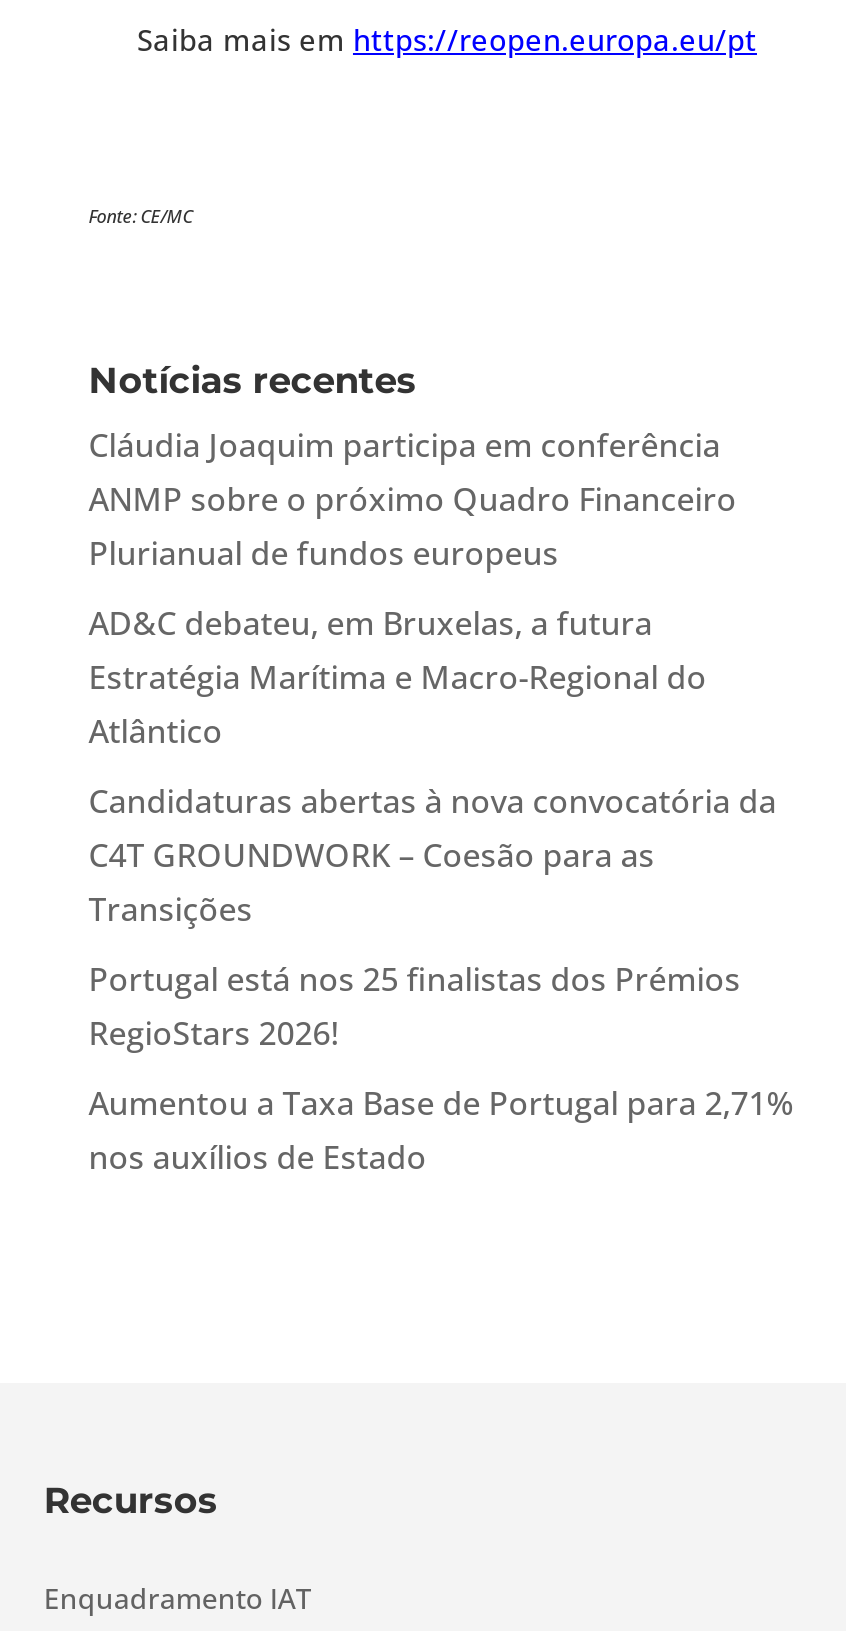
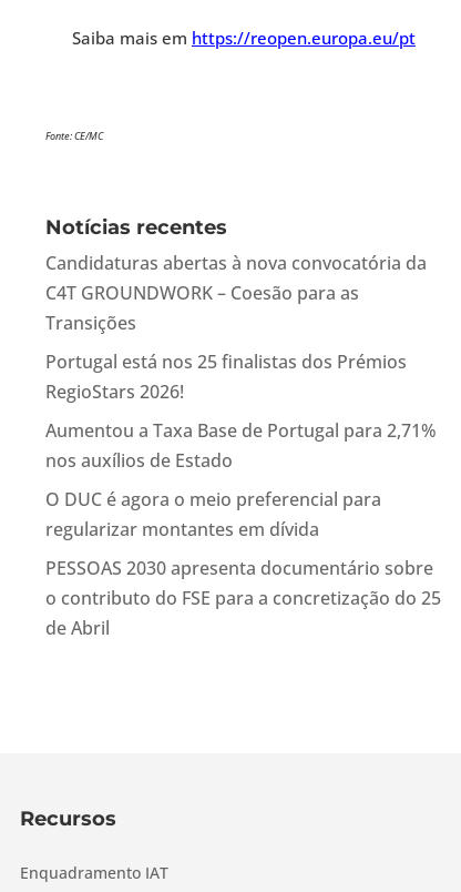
- Cláudia Joaquim participa em conferência
- ANMP sobre o próximo Quadro Financeiro
- Plurianual de fundos europeus
- AD&C debateu, em Bruxelas, a futura
- Estratégia Marítima e Macro-Regional do
- Atlântico

moved up: Candidaturas abertas à nova convocatória da | C4T GROUNDWORK – Coesão para as | Transições | Portugal está nos 25 finalistas dos Prémios | RegioStars 2026! | Aumentou a Taxa Base de Portugal para 2,71% | nos auxílios de Estado

+ O DUC é agora o meio preferencial para
+ regularizar montantes em dívida
+ PESSOAS 2030 apresenta documentário sobre
+ o contributo do FSE para a concretização do 25
+ de Abril
